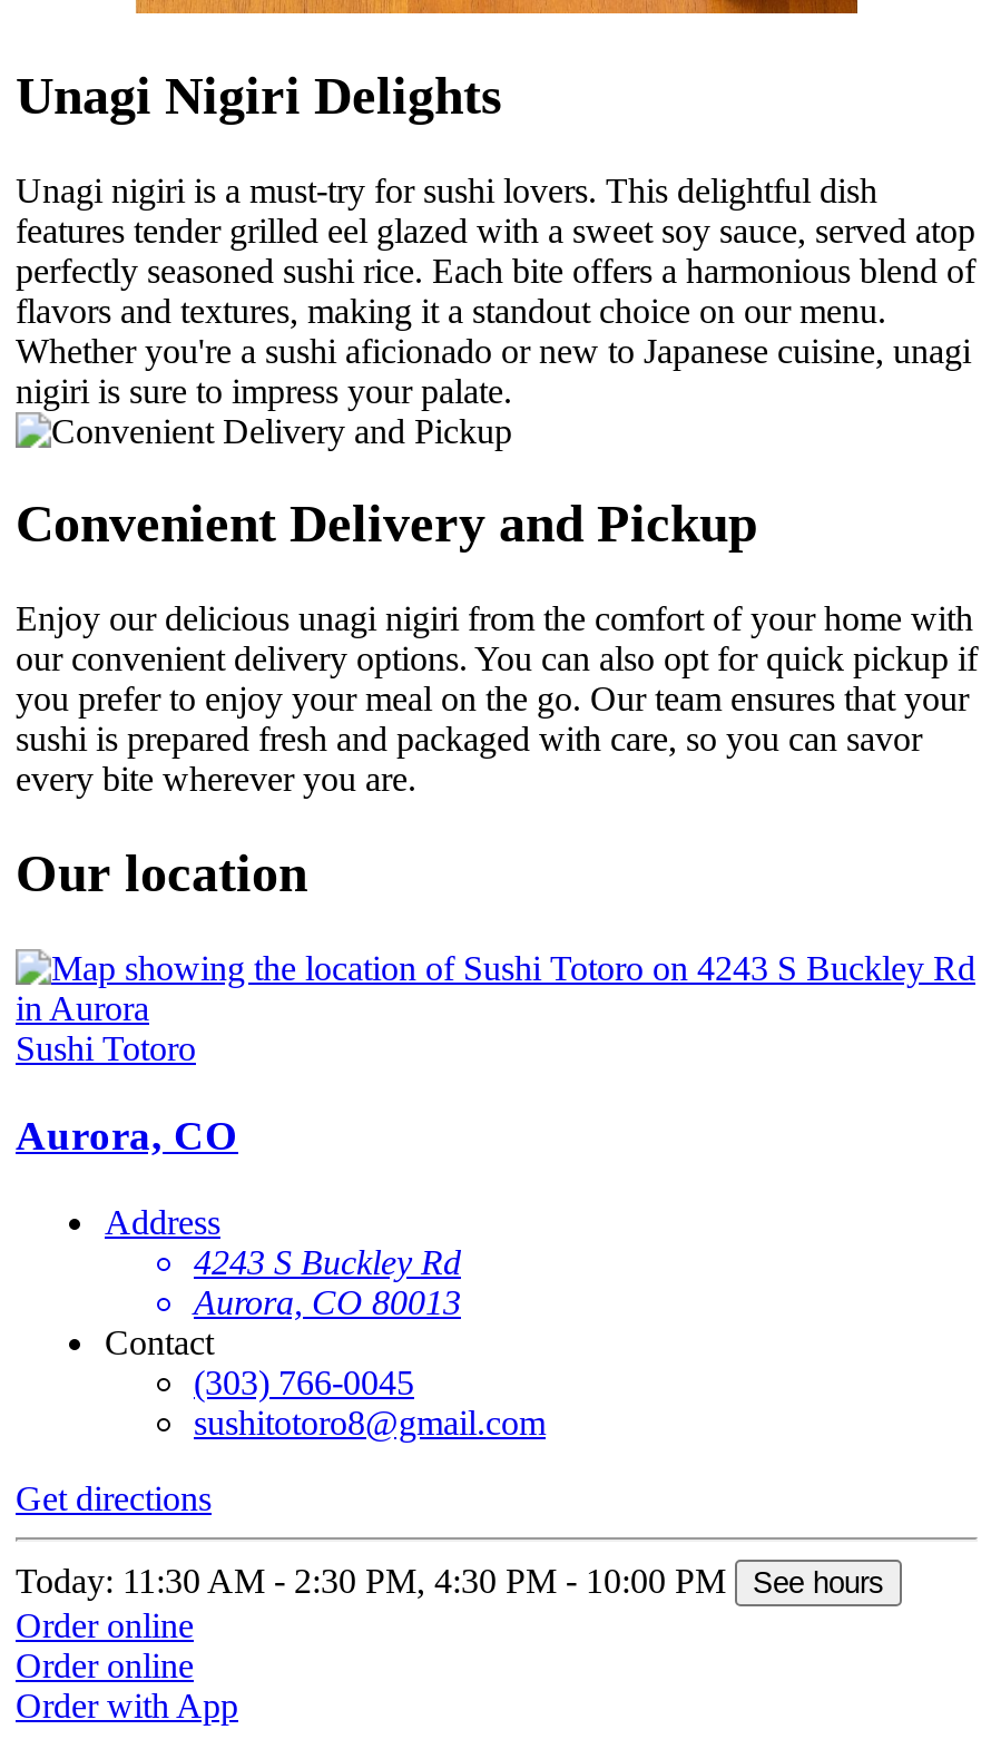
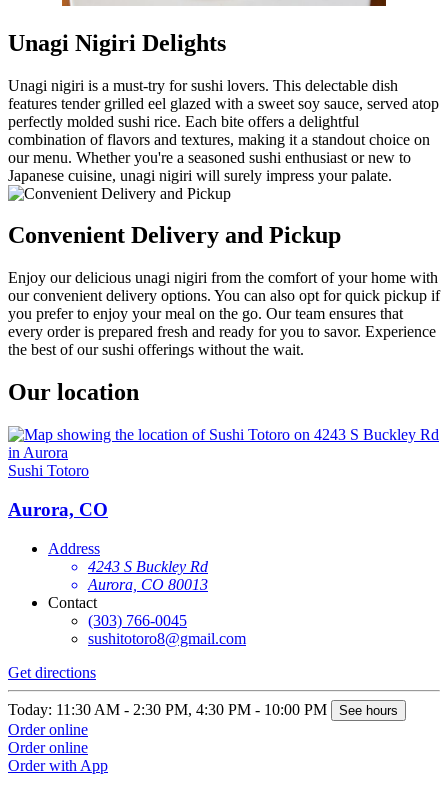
- Unagi nigiri is a must-try for sushi lovers. This delightful dish
+ Unagi nigiri is a must-try for sushi lovers. This delectable dish

- perfectly seasoned sushi rice. Each bite offers a harmonious blend of
- flavors and textures, making it a standout choice on our menu.
- Whether you're a sushi aficionado or new to Japanese cuisine, unagi
- nigiri is sure to impress your palate.
+ perfectly molded sushi rice. Each bite offers a delightful
+ combination of flavors and textures, making it a standout choice on
+ our menu. Whether you're a seasoned sushi enthusiast or new to
+ Japanese cuisine, unagi nigiri will surely impress your palate.

- you prefer to enjoy your meal on the go. Our team ensures that your
- sushi is prepared fresh and packaged with care, so you can savor
- every bite wherever you are.
+ you prefer to enjoy your meal on the go. Our team ensures that
+ every order is prepared fresh and ready for you to savor. Experience
+ the best of our sushi offerings without the wait.
